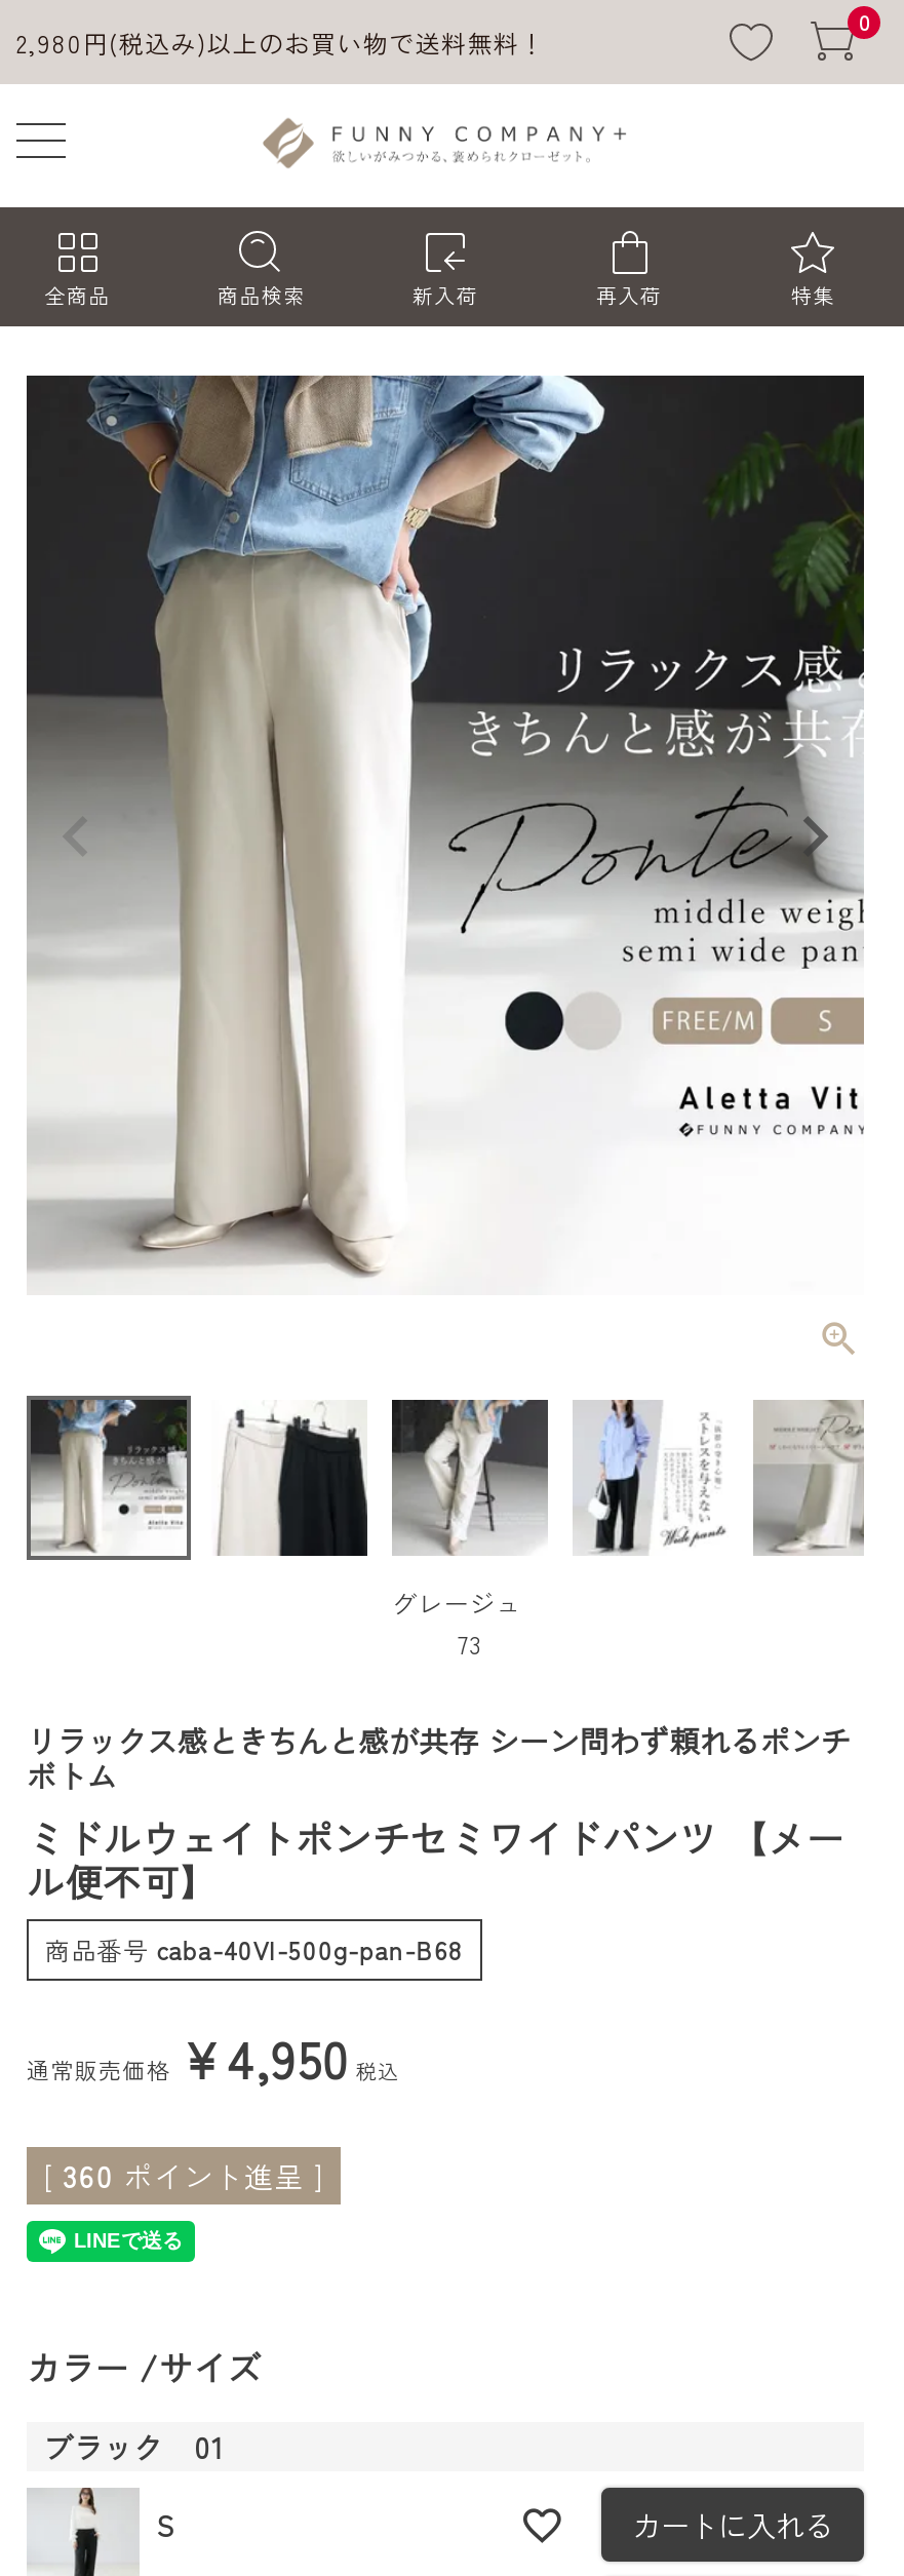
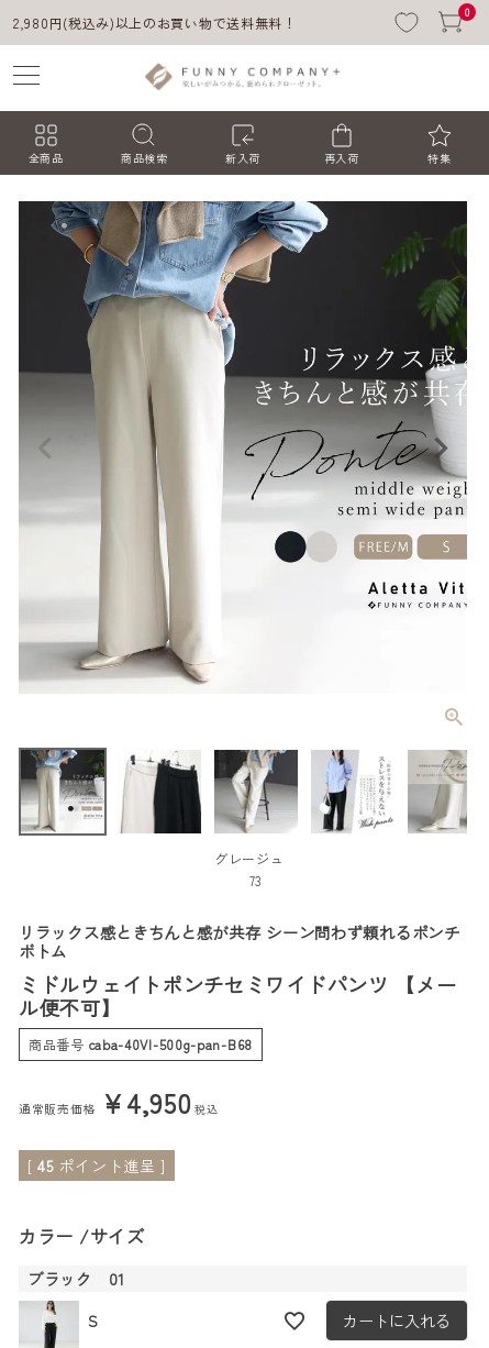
- [ 360 ポイント進呈 ]
+ [ 45 ポイント進呈 ]
